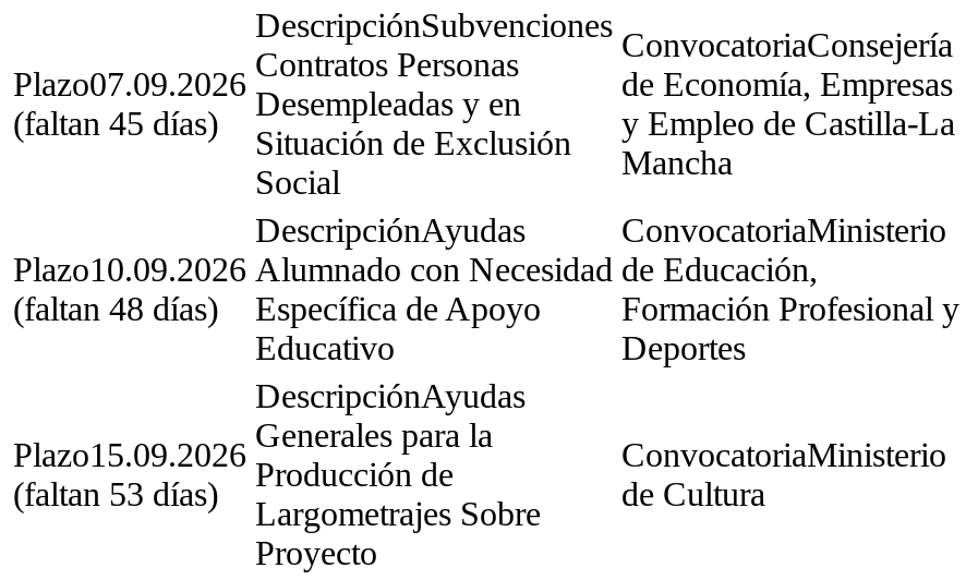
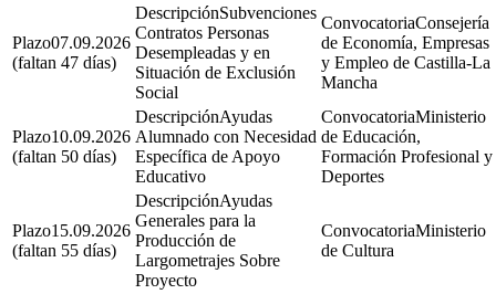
- (faltan 45 días)
+ (faltan 47 días)

- (faltan 48 días) Específica de Apoyo
+ (faltan 50 días) Específica de Apoyo

- (faltan 53 días)
+ (faltan 55 días)
